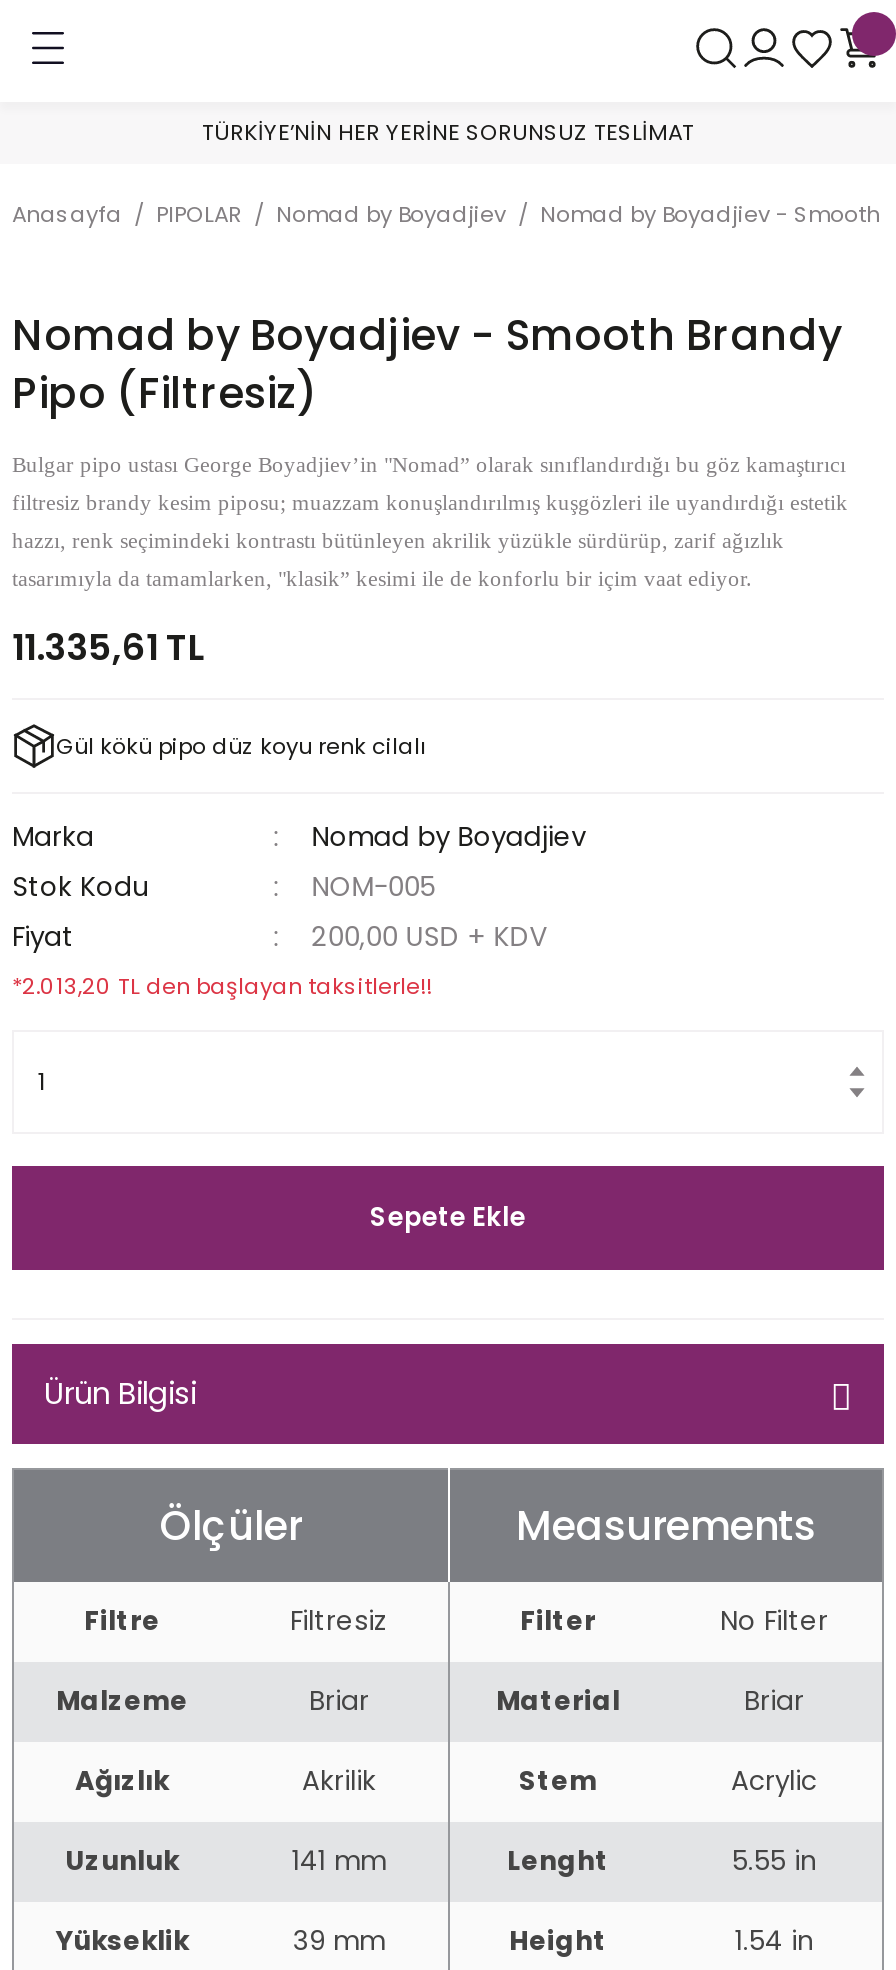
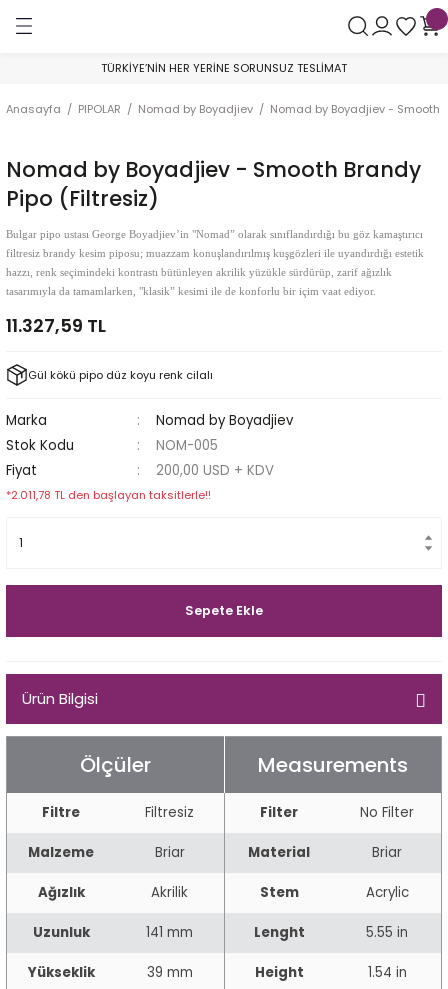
- 11.335,61 TL
+ 11.327,59 TL

- *2.013,20 TL den başlayan taksitlerle!!
+ *2.011,78 TL den başlayan taksitlerle!!
